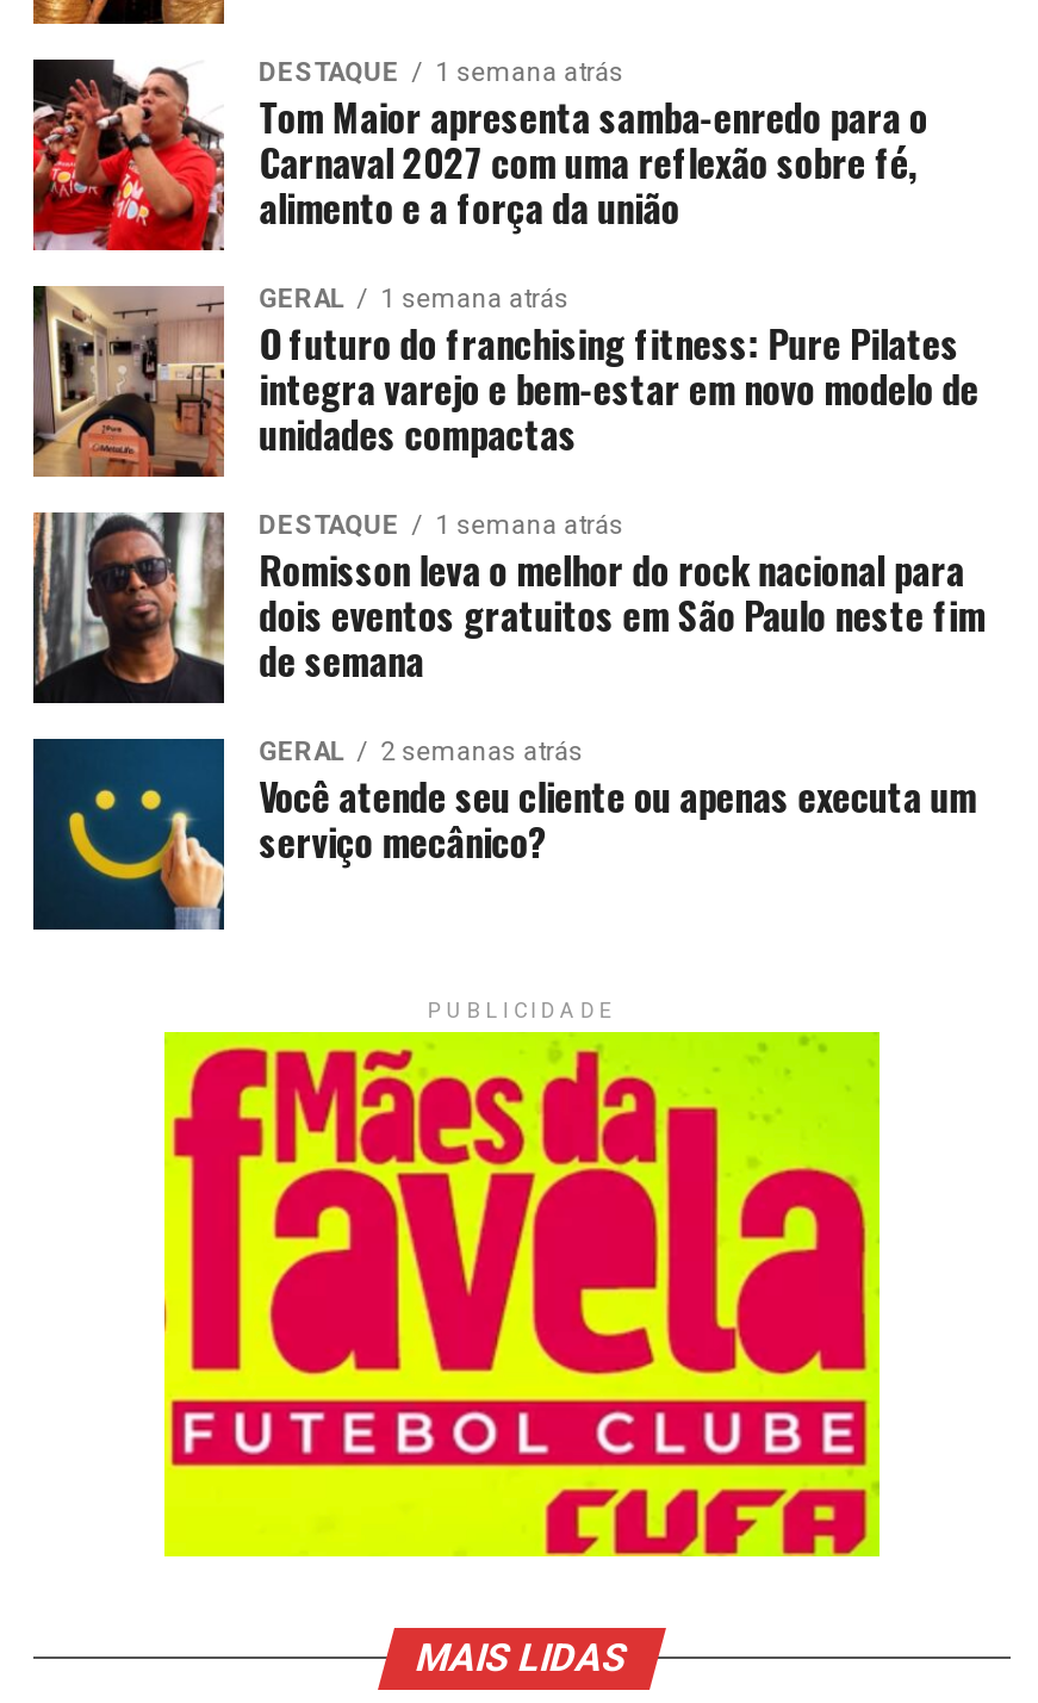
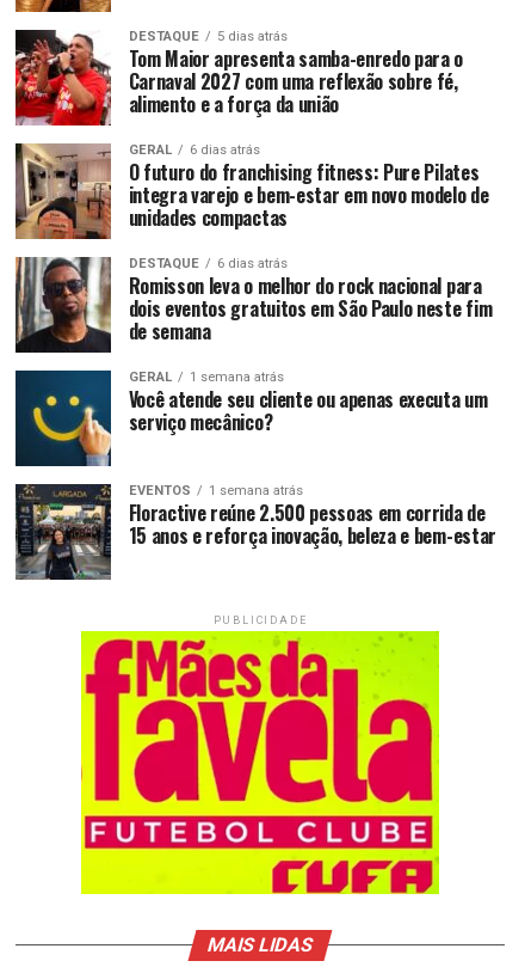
- DESTAQUE 1 semana atrás
+ DESTAQUE 5 dias atrás

- GERAL 1 semana atrás
+ GERAL 6 dias atrás

- DESTAQUE 1 semana atrás
+ DESTAQUE 6 dias atrás

- 2 semanas atrás
+ 1 semana atrás

+ [image]
+ EVENTOS
+ 1 semana atrás
+ Floractive reúne 2.500 pessoas em corrida de
+ 15 anos e reforça inovação, beleza e bem-estar
